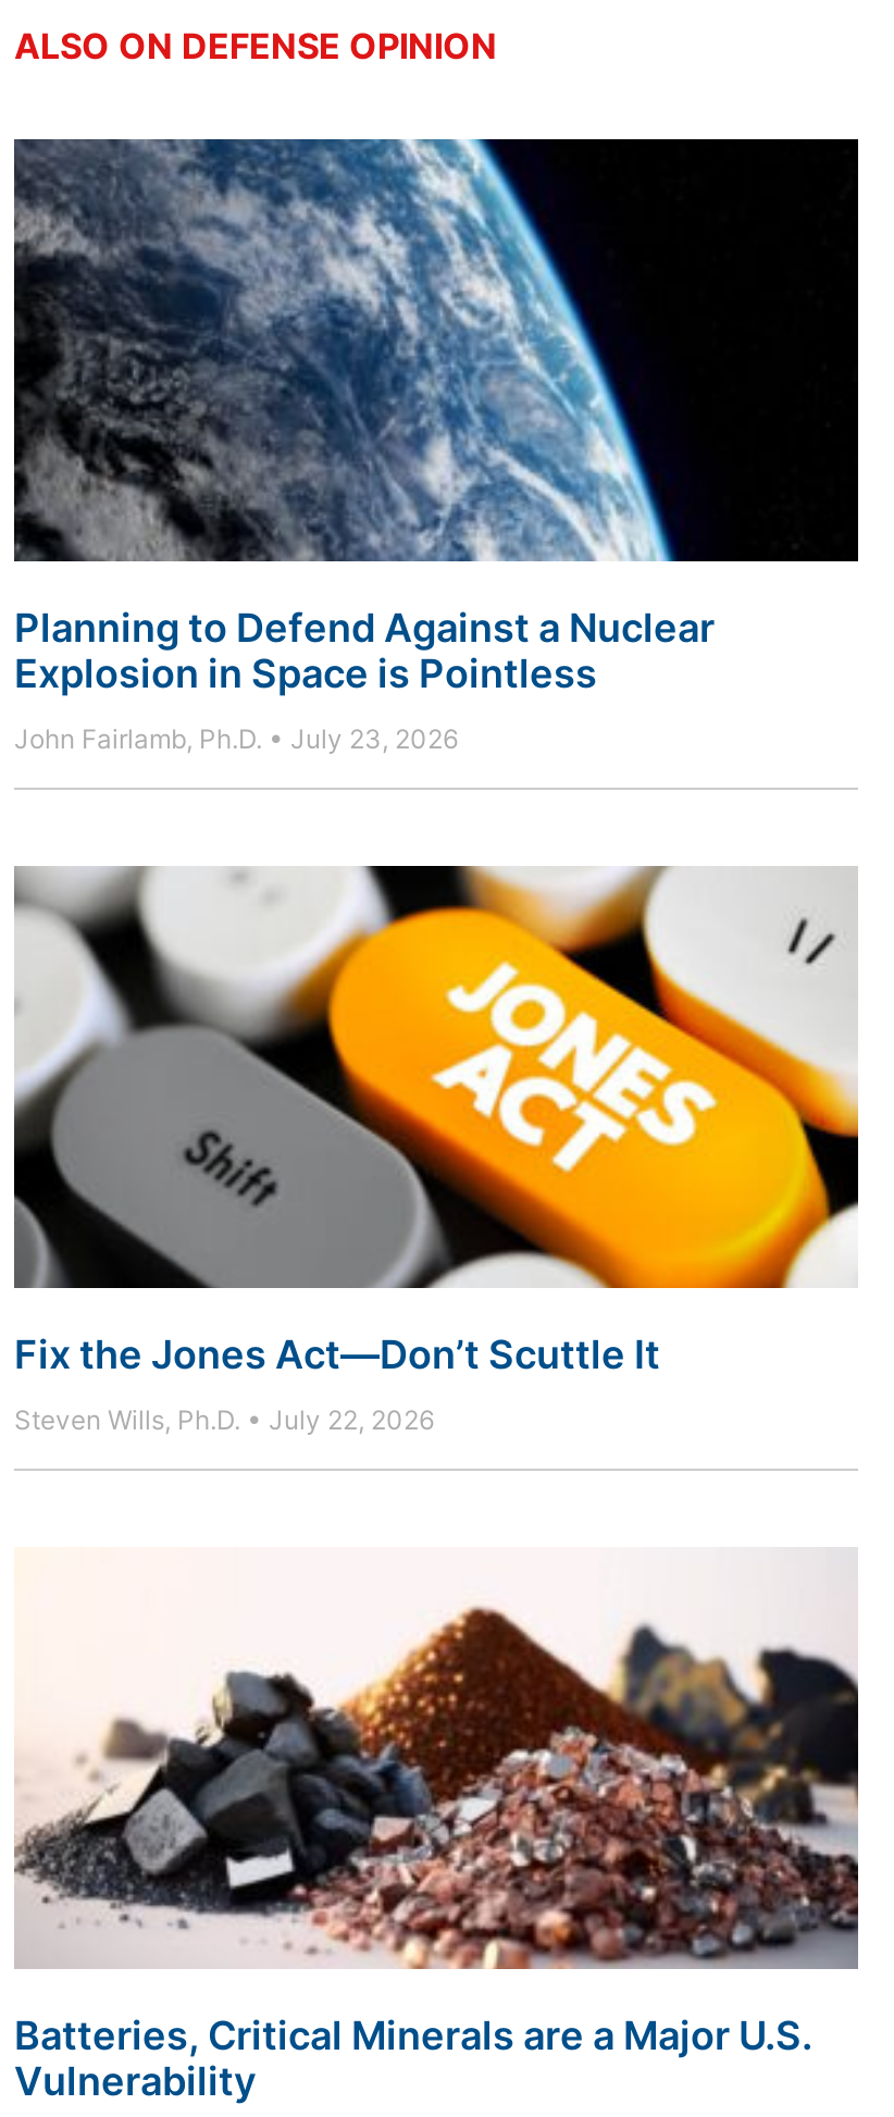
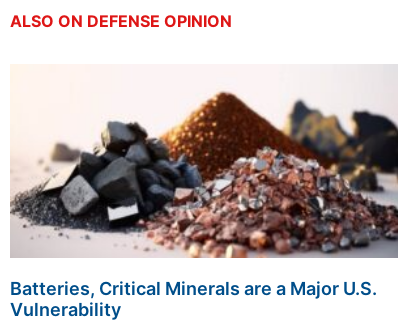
- [image]
- Planning to Defend Against a Nuclear
- Explosion in Space is Pointless
- John Fairlamb, Ph.D.
- July 23, 2026

- [image]
- Fix the Jones Act—Don’t Scuttle It
- Steven Wills, Ph.D.
- July 22, 2026
